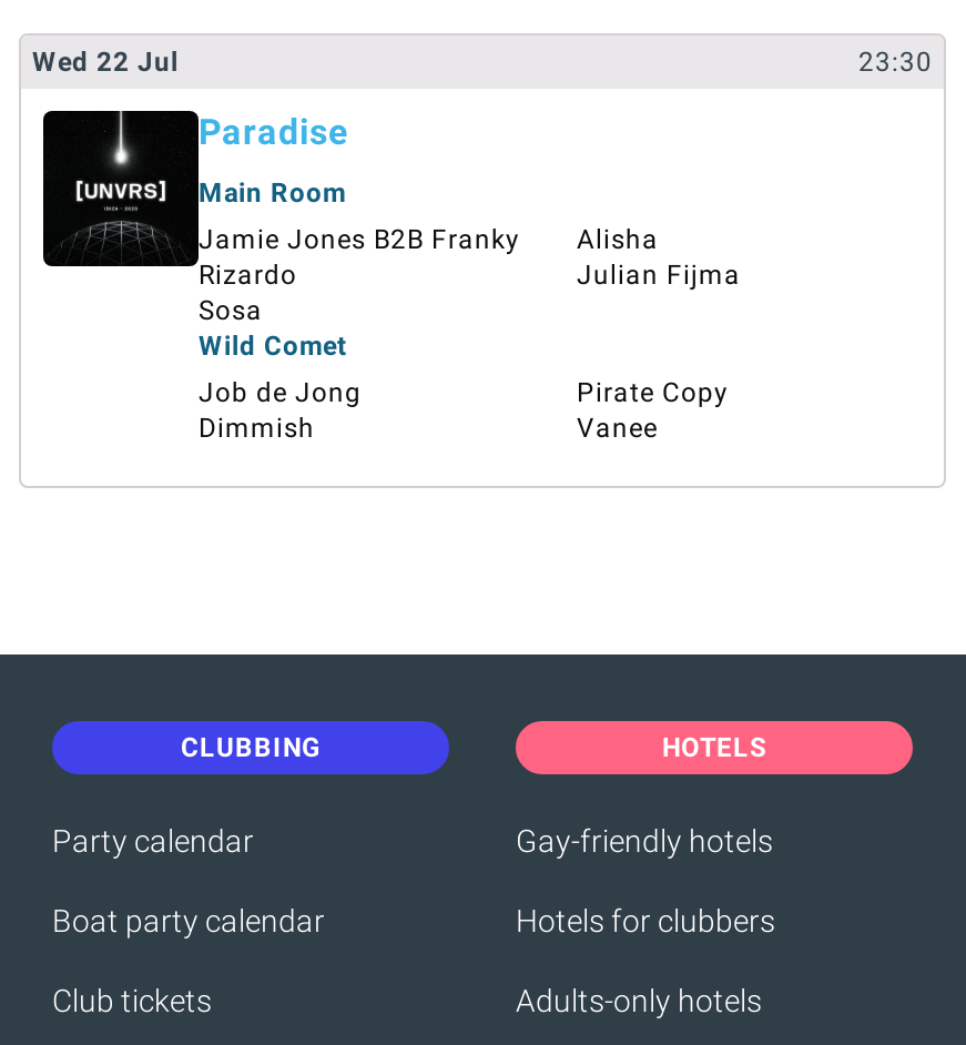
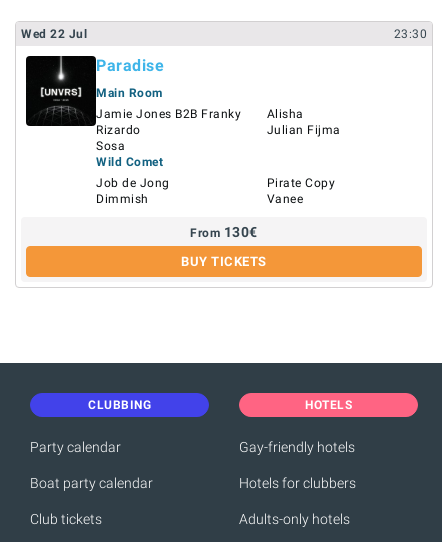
+ From 130€
+ BUY TICKETS
